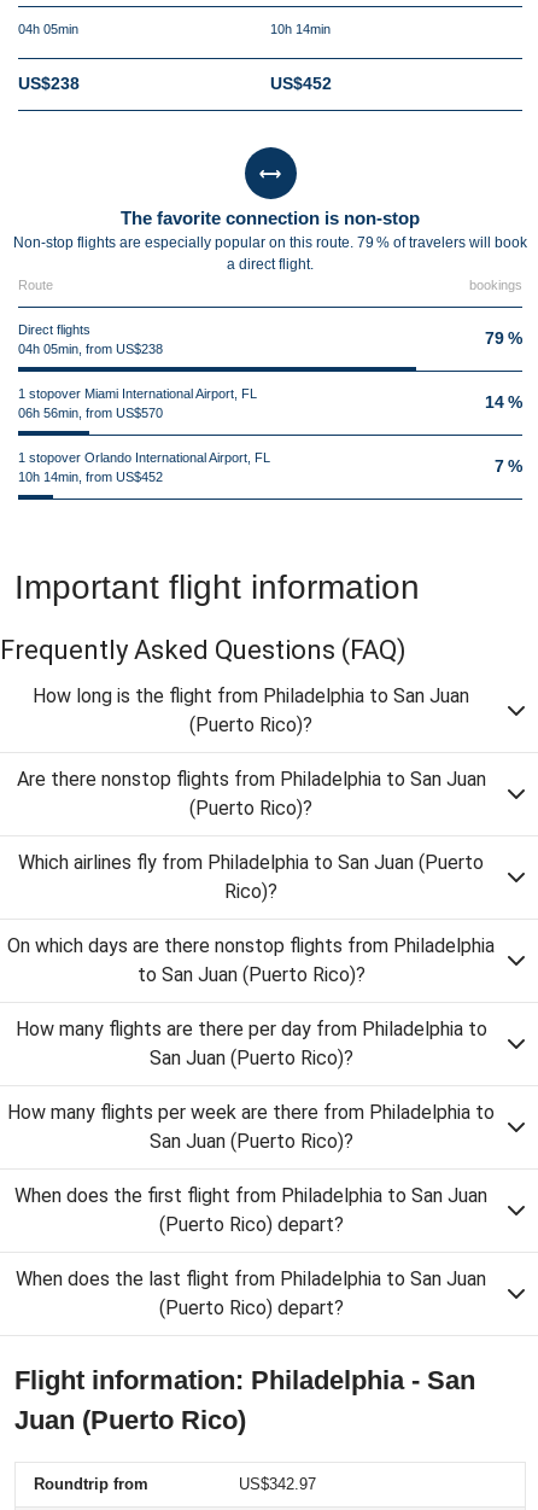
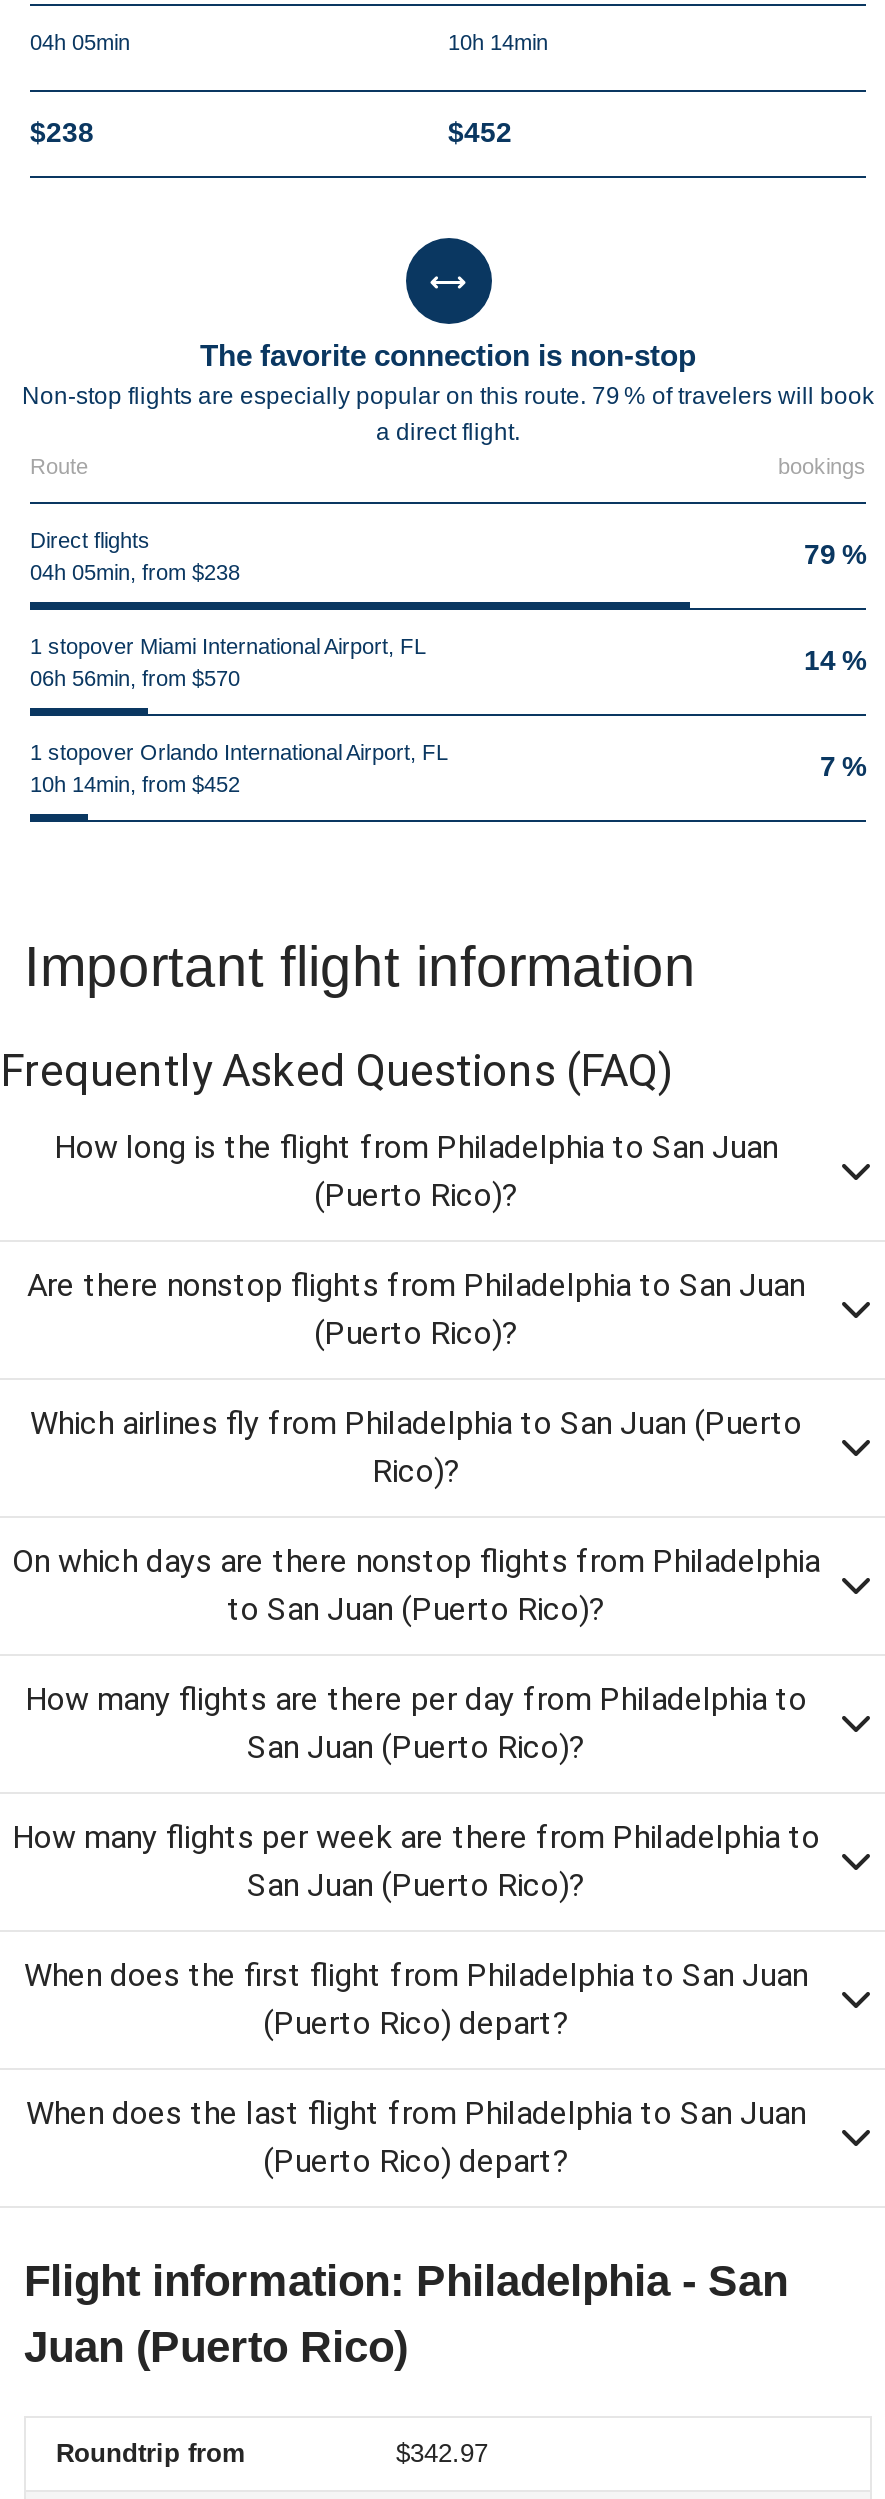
- US$238
- US$452
+ $238
+ $452

- 04h 05min, from US$238
+ 04h 05min, from $238

- 06h 56min, from US$570
+ 06h 56min, from $570

- 10h 14min, from US$452
+ 10h 14min, from $452

- US$342.97
+ $342.97
